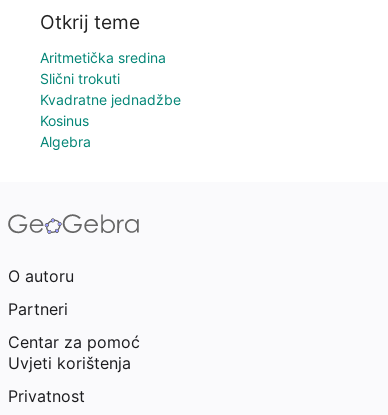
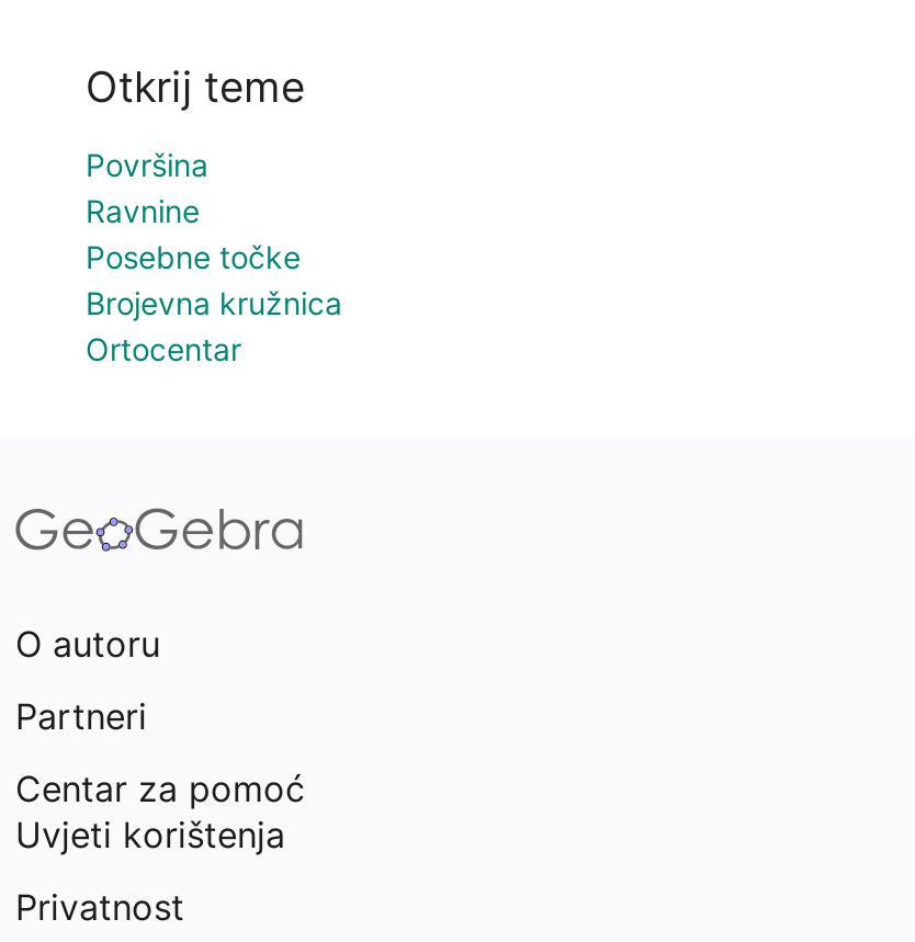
- Aritmetička sredina
- Slični trokuti
- Kvadratne jednadžbe
- Kosinus
- Algebra
+ Površina
+ Ravnine
+ Posebne točke
+ Brojevna kružnica
+ Ortocentar
